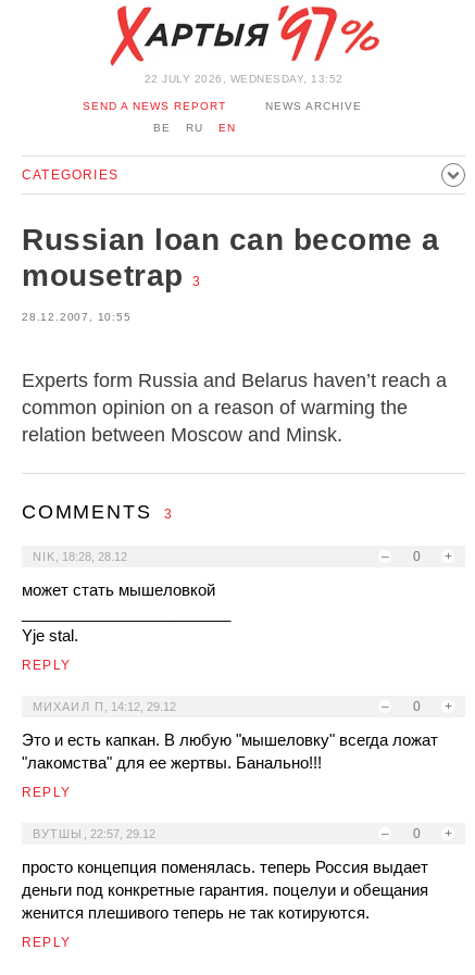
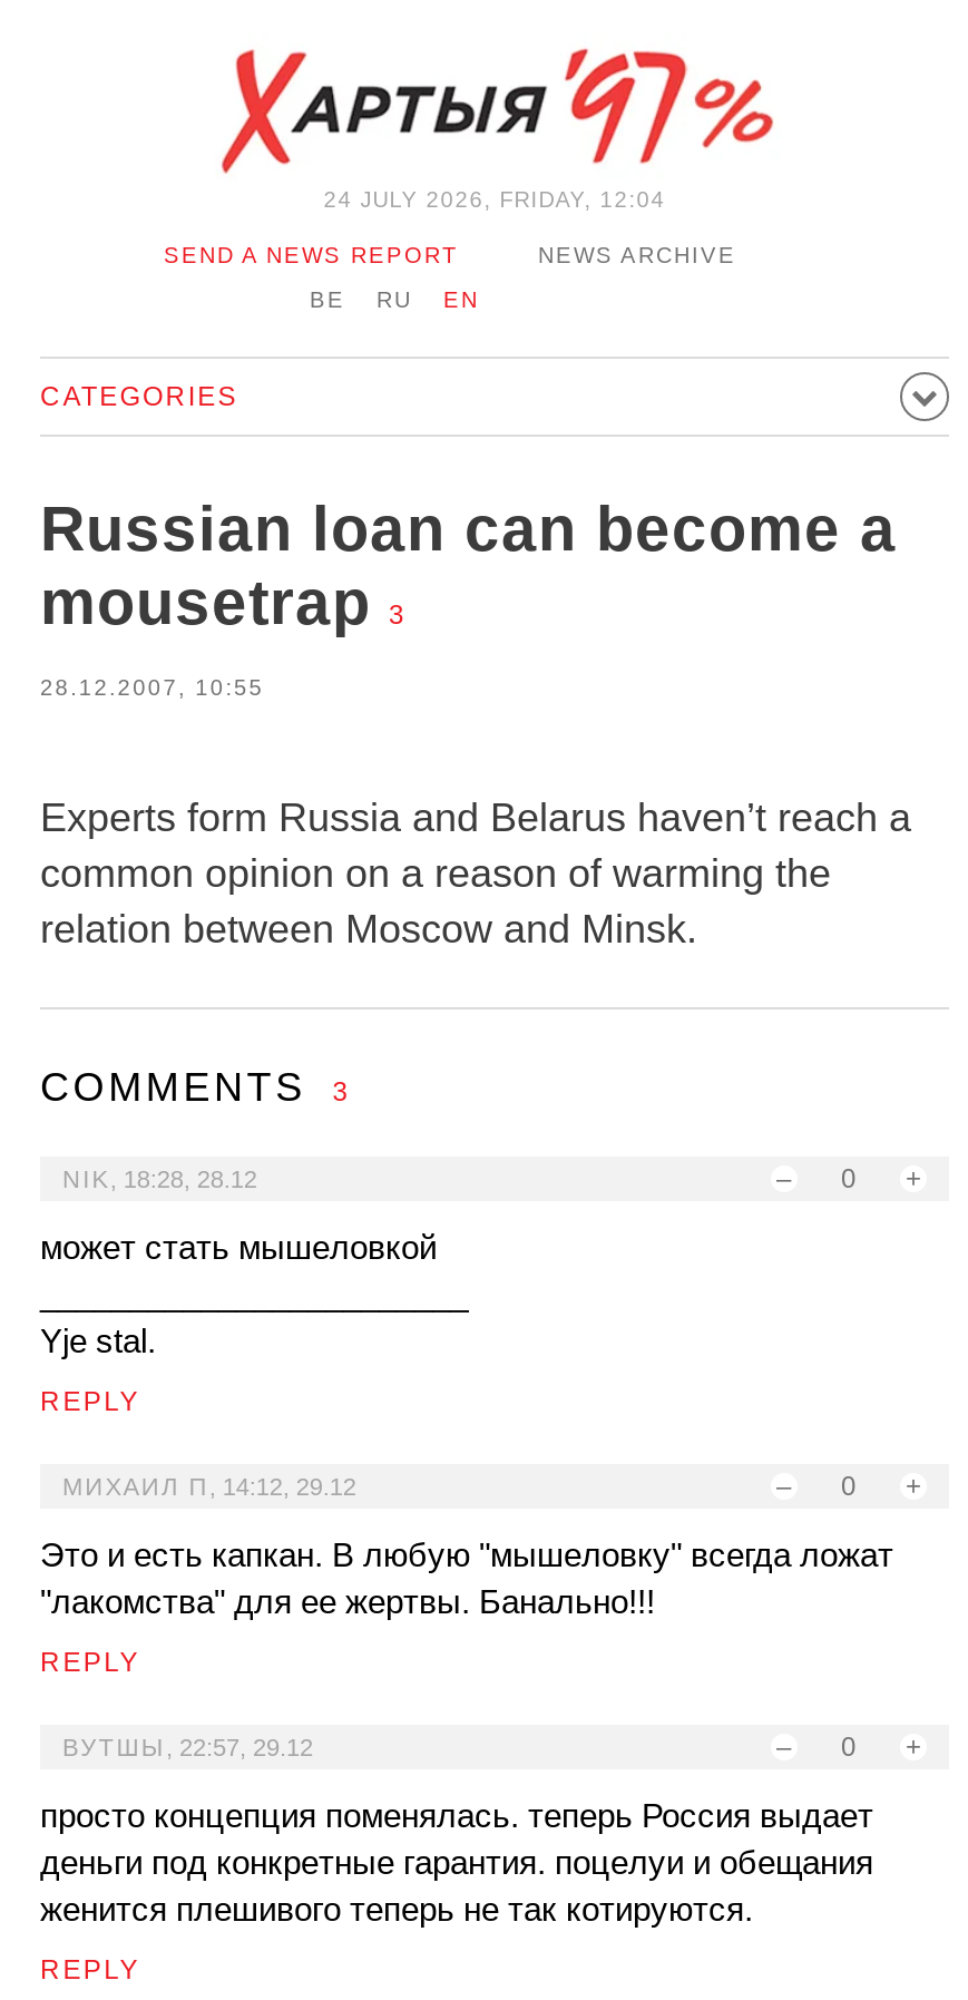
- 22 JULY 2026, WEDNESDAY, 13:52
+ 24 JULY 2026, FRIDAY, 12:04
